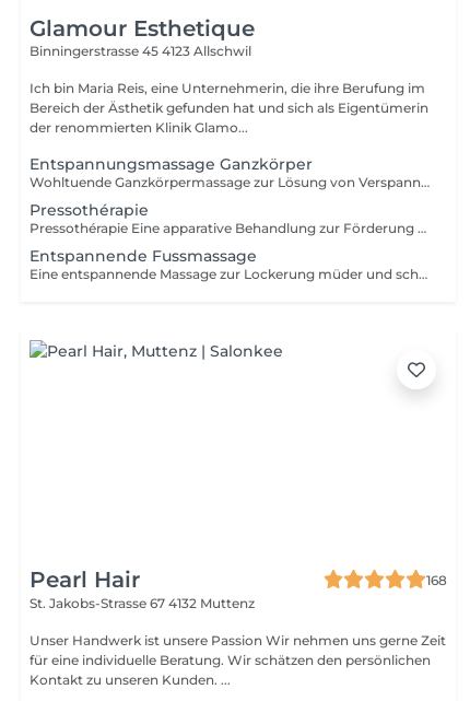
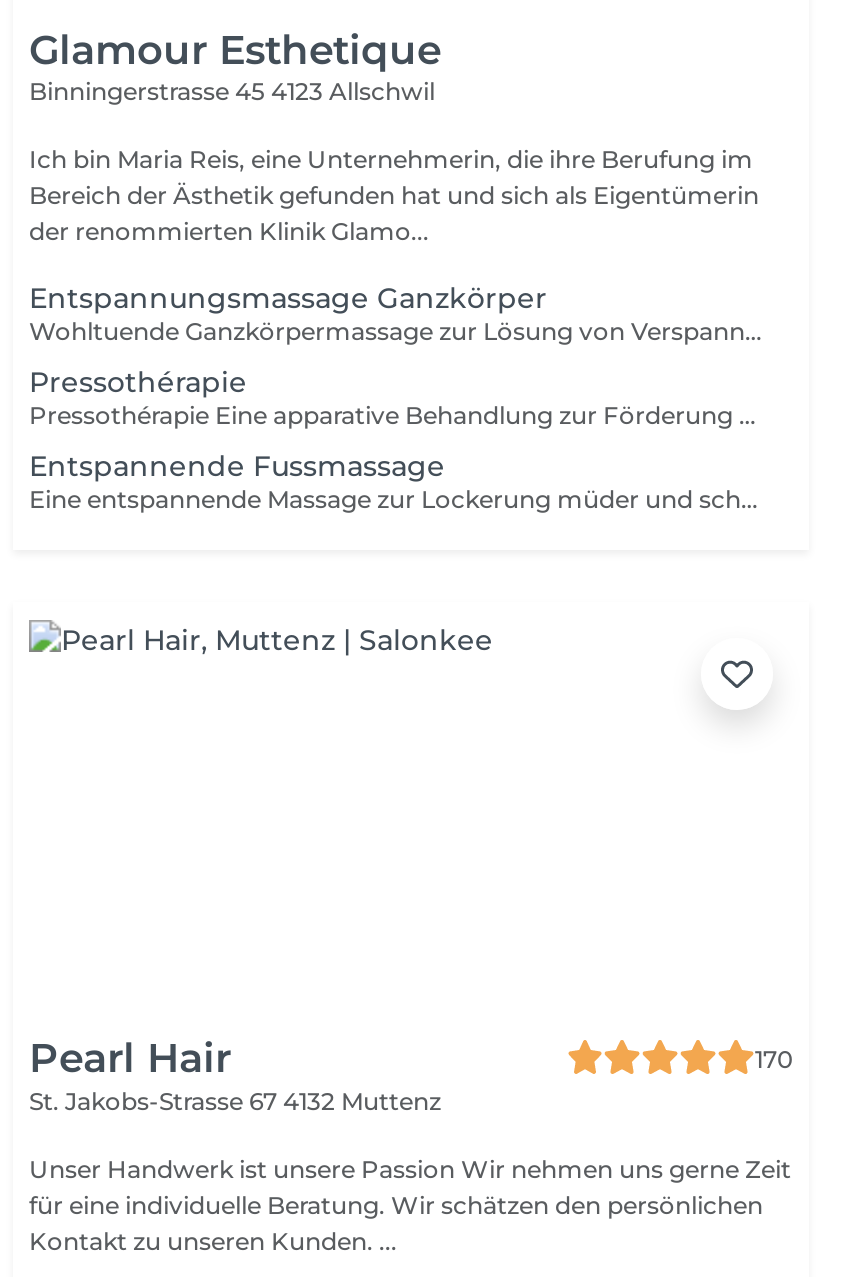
- 168
+ 170
